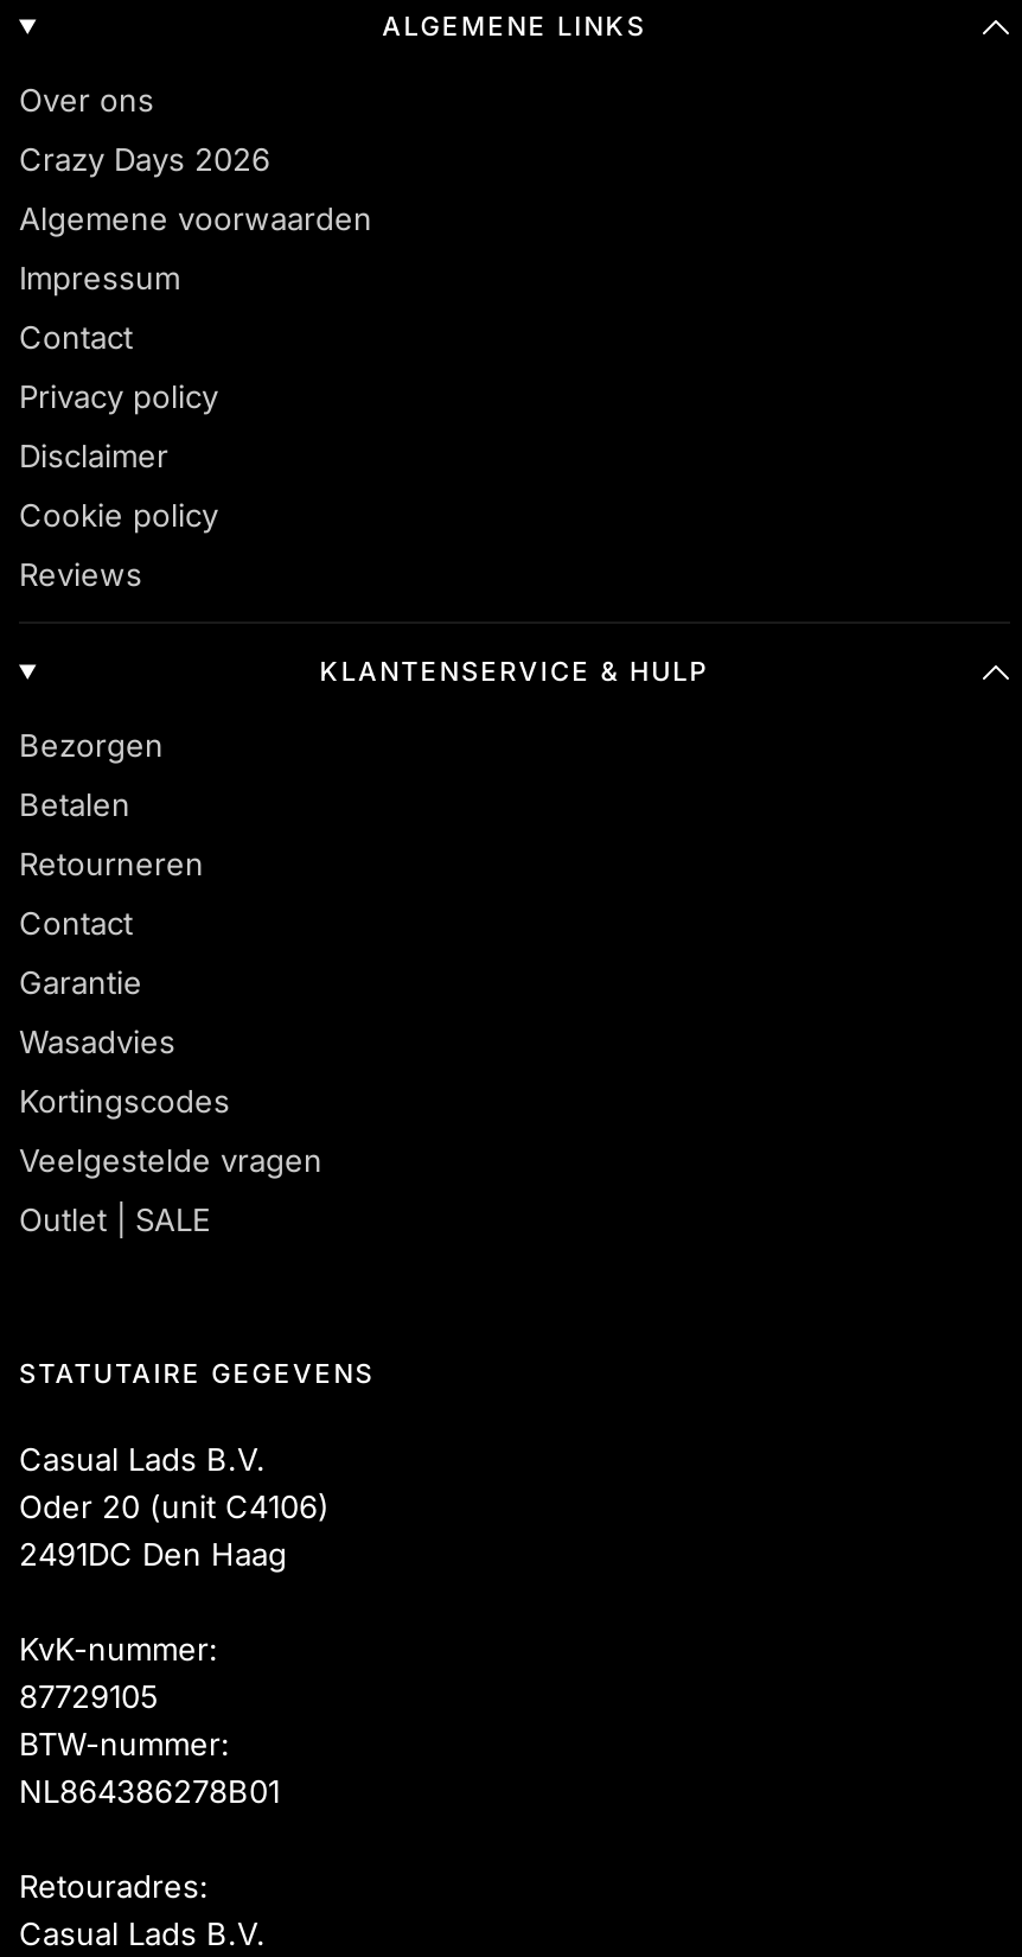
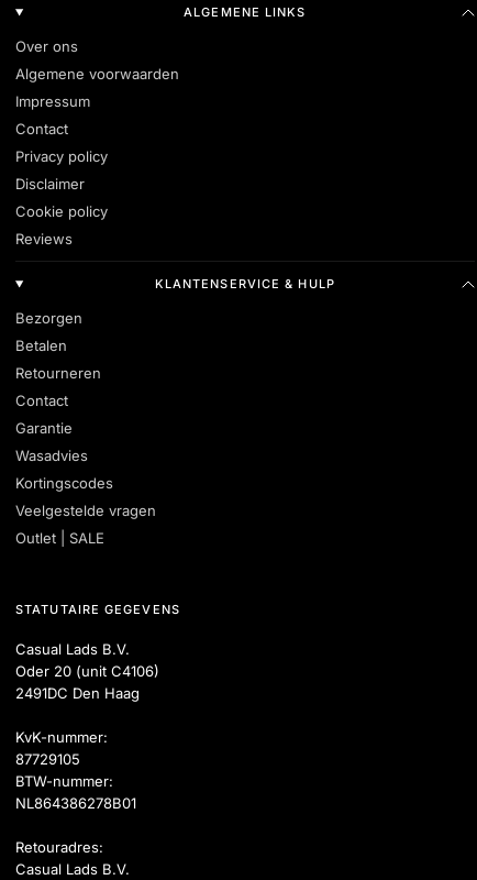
- Crazy Days 2026
